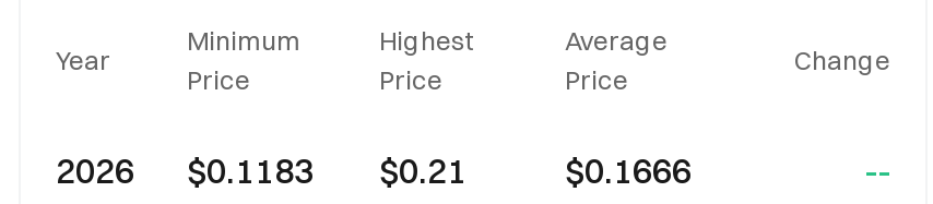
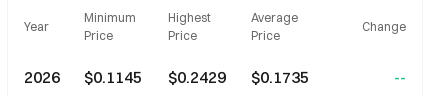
- $0.1183
+ $0.1145

- $0.21
+ $0.2429

- $0.1666
+ $0.1735
